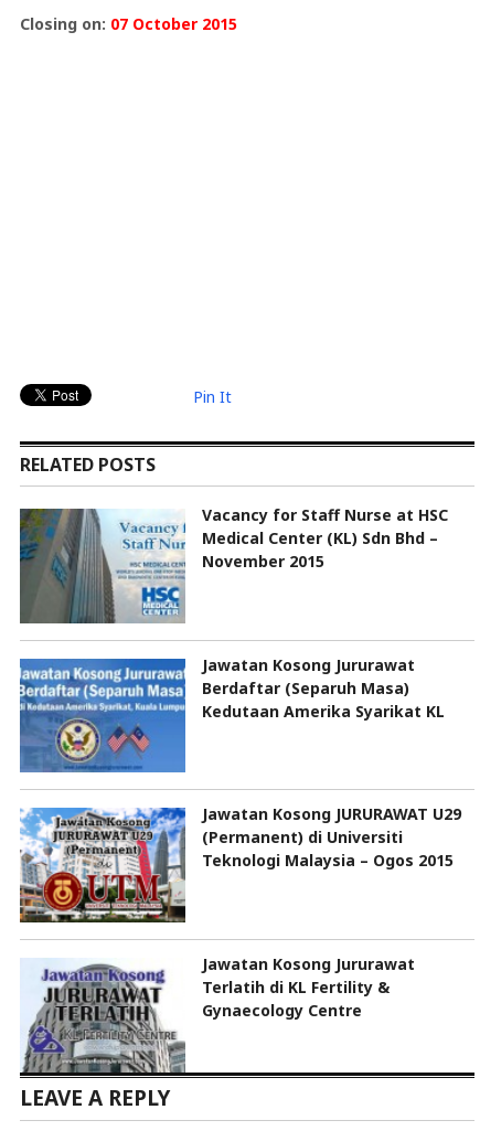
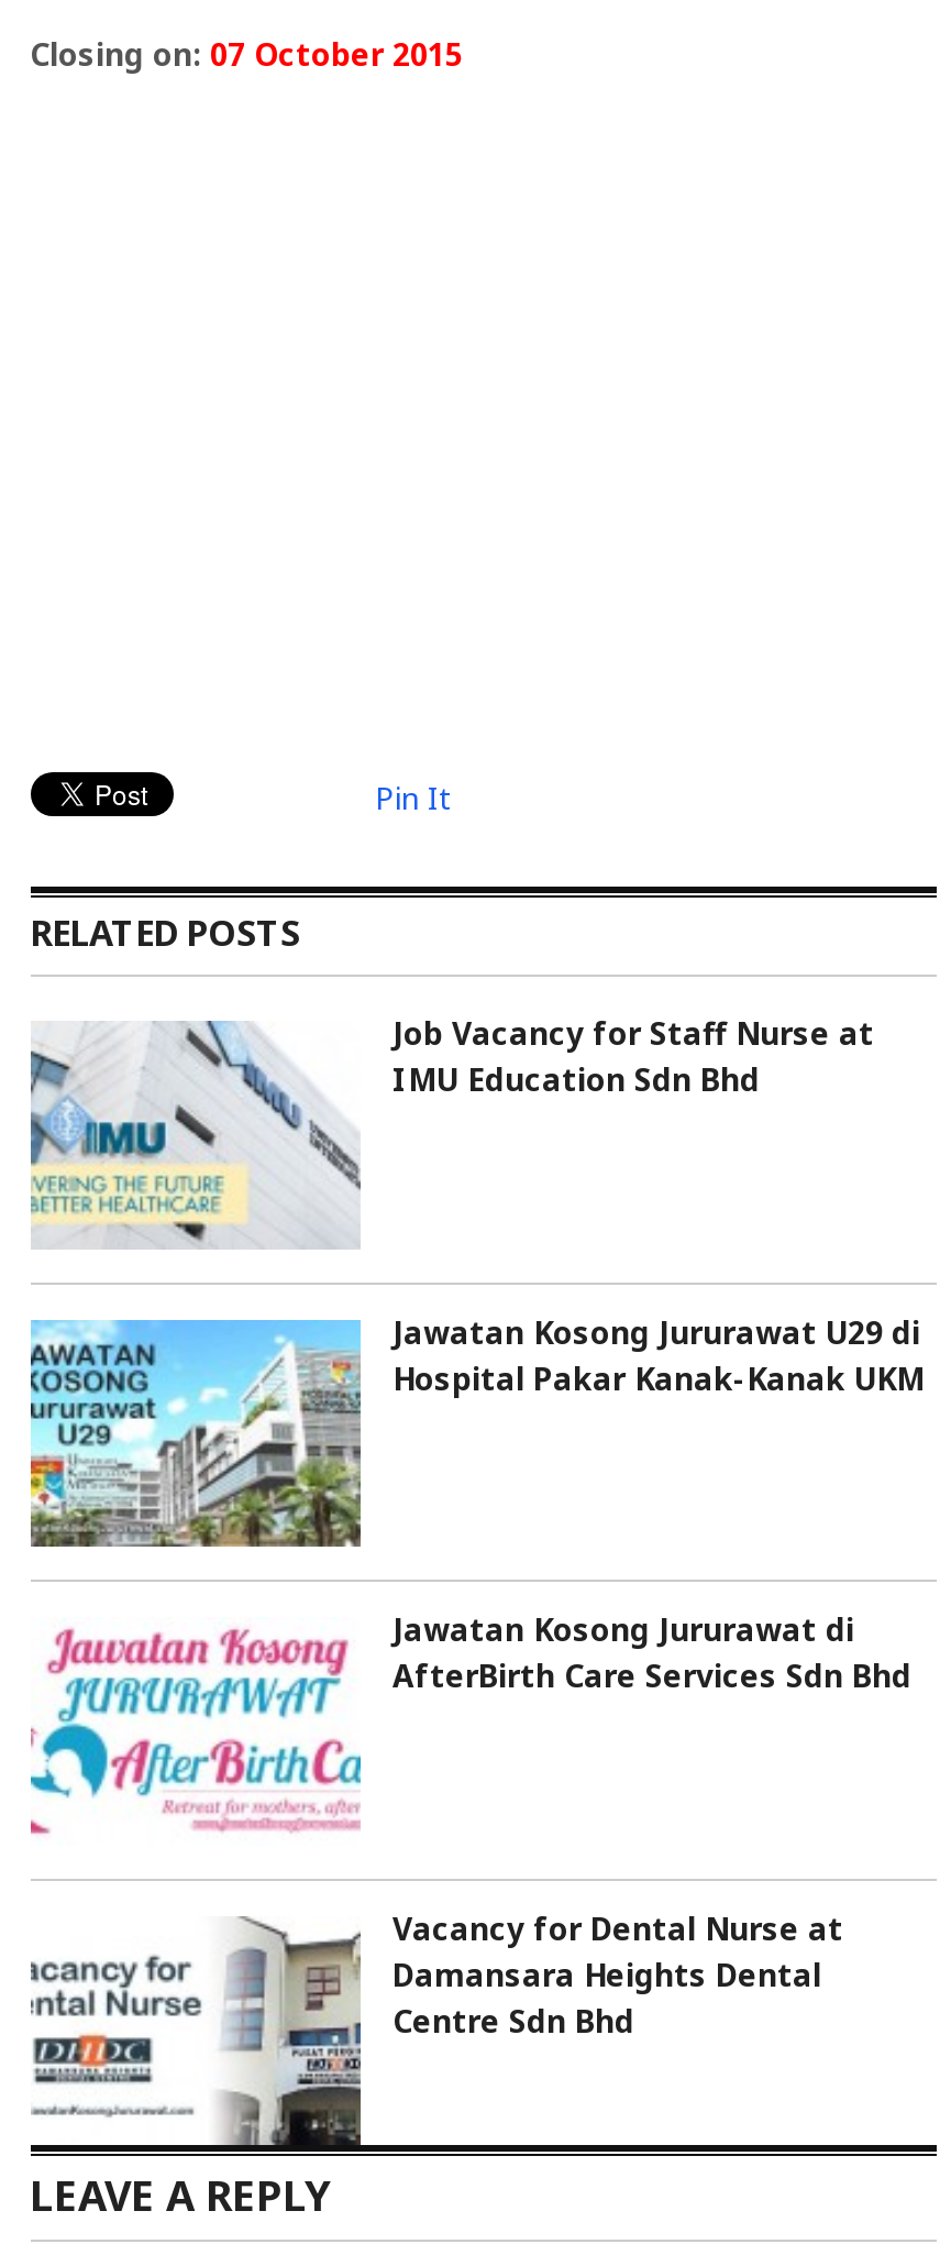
- [image]
- Vacancy for Staff Nurse at HSC
- Medical Center (KL) Sdn Bhd –
- November 2015
+ [image]
+ Job Vacancy for Staff Nurse at
+ IMU Education Sdn Bhd

- [image]
- Jawatan Kosong Jururawat
- Berdaftar (Separuh Masa)
- Kedutaan Amerika Syarikat KL
+ [image]
+ Jawatan Kosong Jururawat U29 di
+ Hospital Pakar Kanak-Kanak UKM

- [image]
- Jawatan Kosong JURURAWAT U29
- (Permanent) di Universiti
- Teknologi Malaysia – Ogos 2015
+ [image]
+ Jawatan Kosong Jururawat di
+ AfterBirth Care Services Sdn Bhd

- [image]
- Jawatan Kosong Jururawat
- Terlatih di KL Fertility &
- Gynaecology Centre
+ [image]
+ Vacancy for Dental Nurse at
+ Damansara Heights Dental
+ Centre Sdn Bhd
